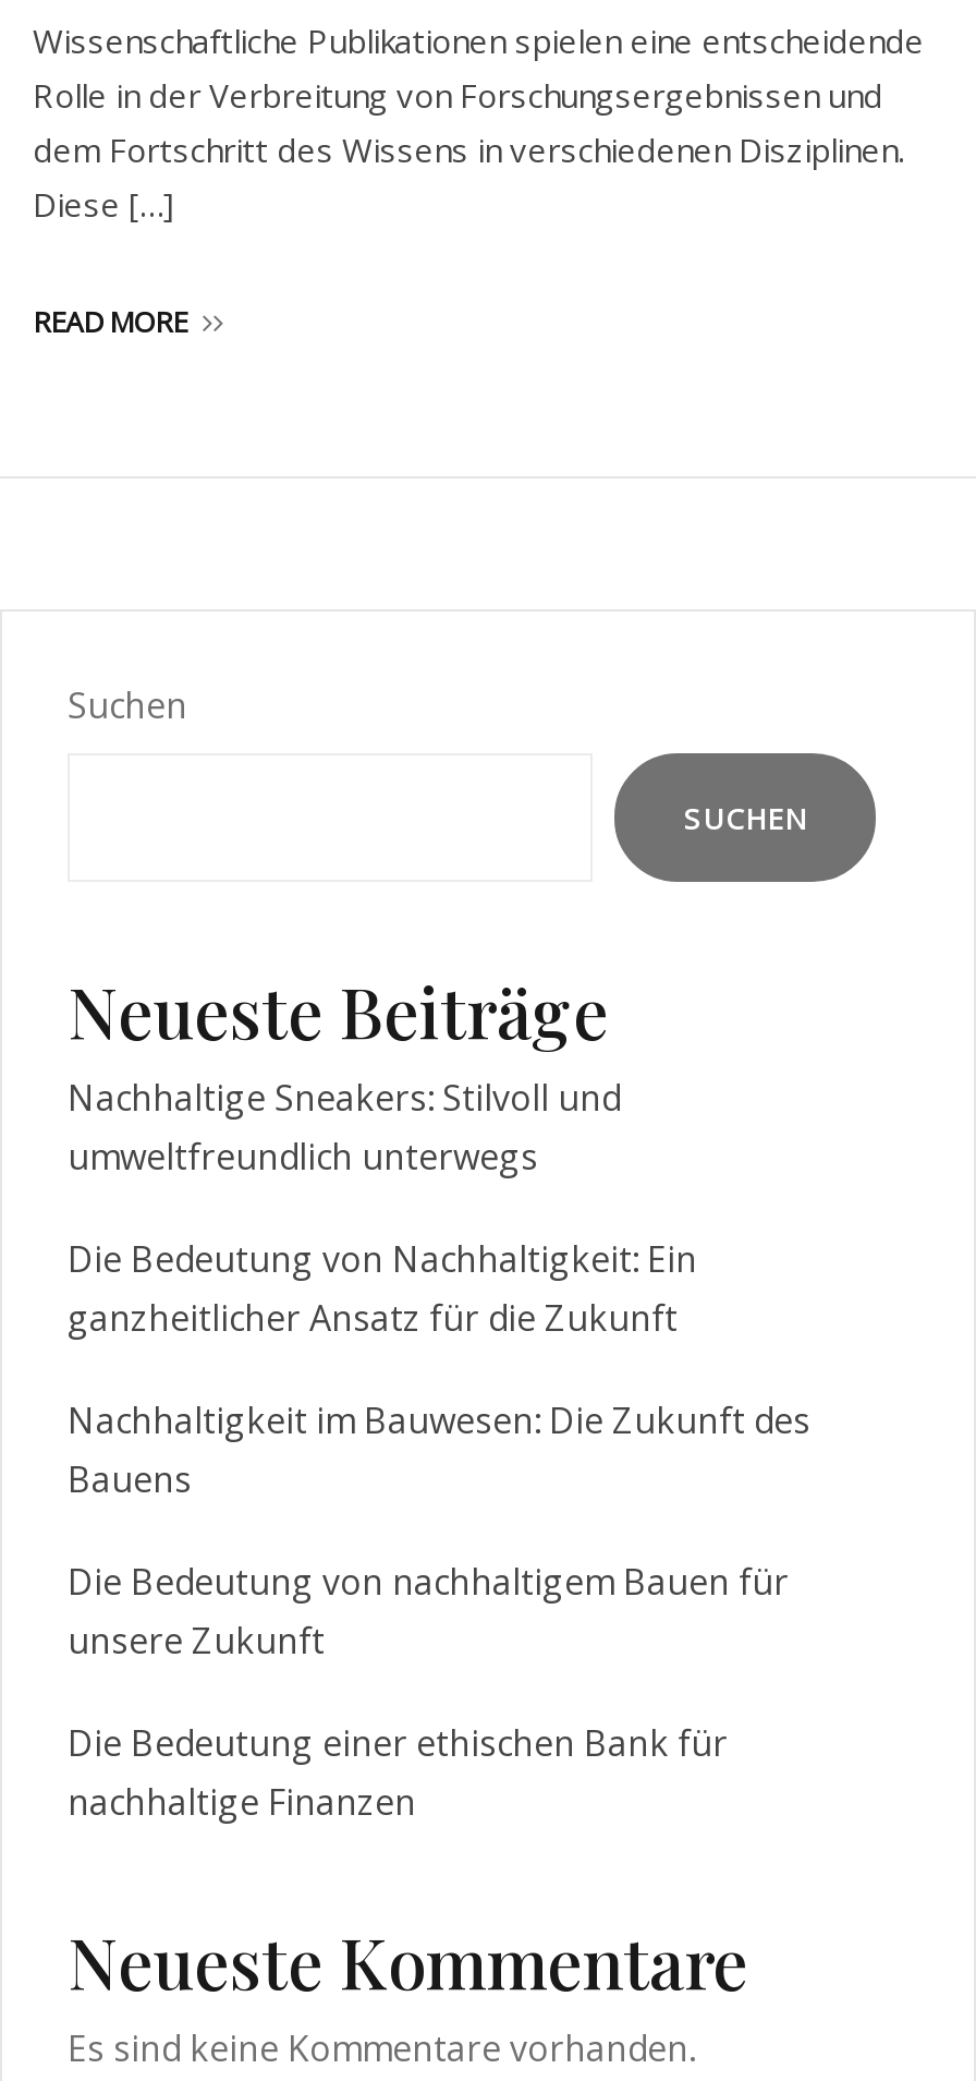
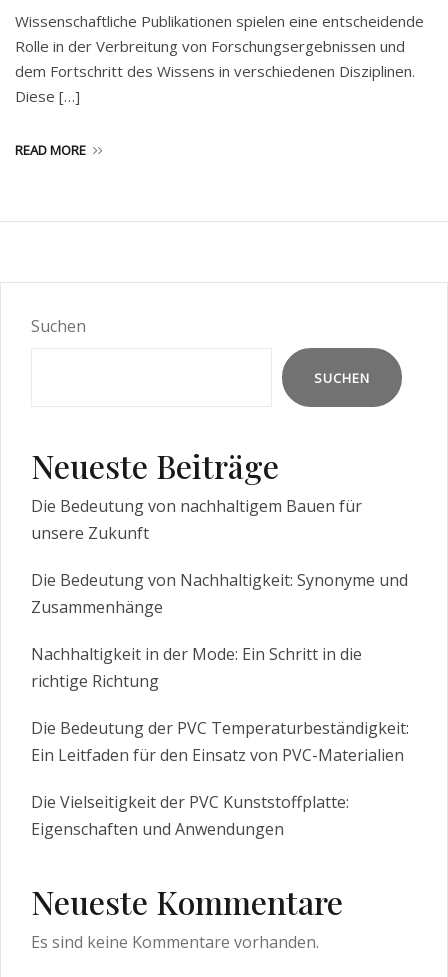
- Nachhaltige Sneakers: Stilvoll und
- umweltfreundlich unterwegs
- Die Bedeutung von Nachhaltigkeit: Ein
- ganzheitlicher Ansatz für die Zukunft
- Nachhaltigkeit im Bauwesen: Die Zukunft des
- Bauens

moved up: Die Bedeutung von nachhaltigem Bauen für | unsere Zukunft

- Die Bedeutung einer ethischen Bank für
- nachhaltige Finanzen
+ Die Bedeutung von Nachhaltigkeit: Synonyme und
+ Zusammenhänge
+ Nachhaltigkeit in der Mode: Ein Schritt in die
+ richtige Richtung
+ Die Bedeutung der PVC Temperaturbeständigkeit:
+ Ein Leitfaden für den Einsatz von PVC-Materialien
+ Die Vielseitigkeit der PVC Kunststoffplatte:
+ Eigenschaften und Anwendungen
